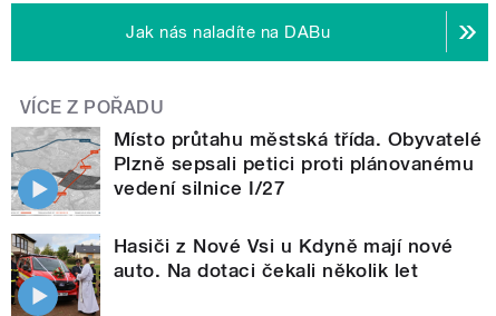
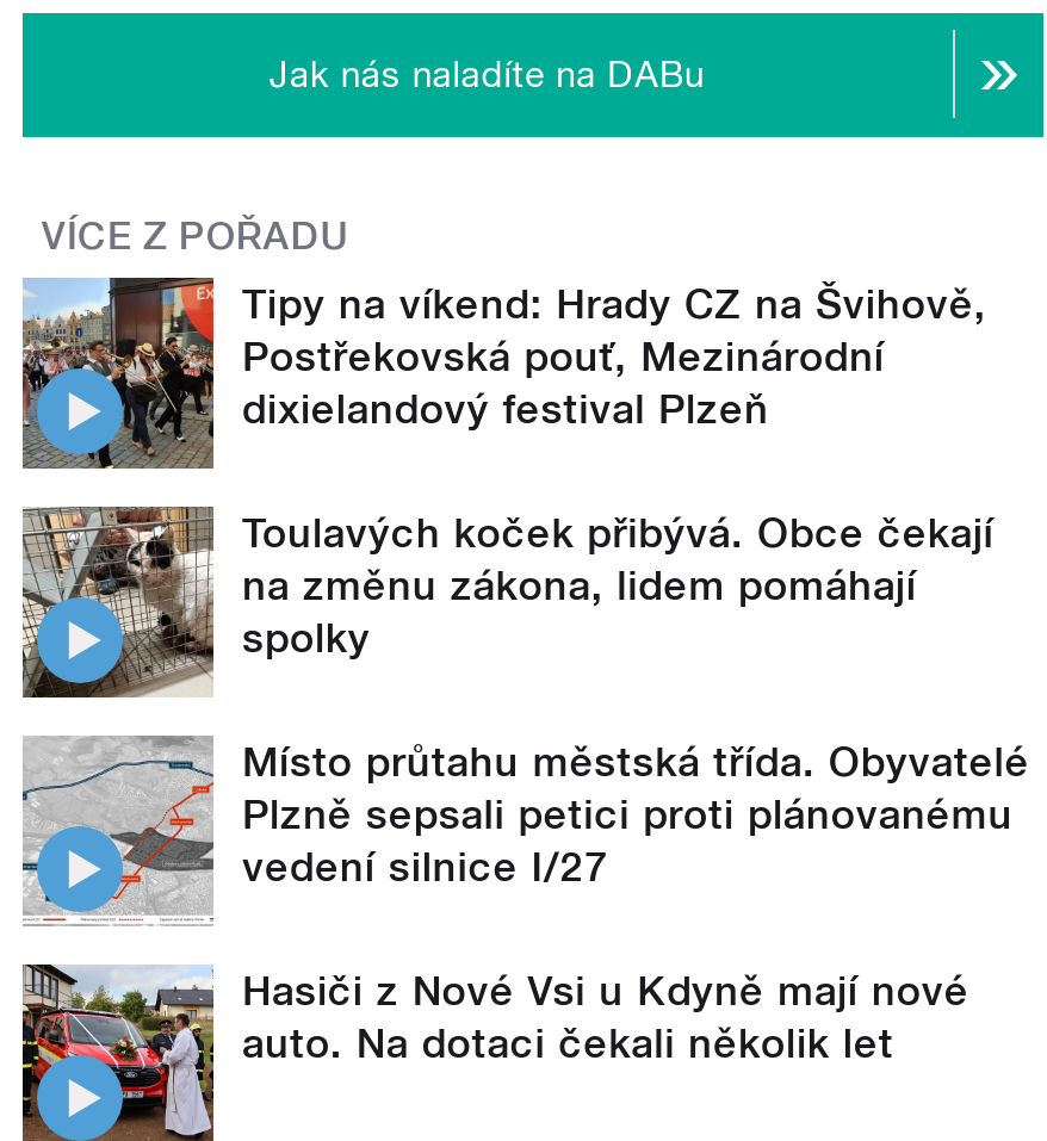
+ [image]

+ [image]
+ Tipy na víkend: Hrady CZ na Švihově,
+ Postřekovská pouť, Mezinárodní
+ dixielandový festival Plzeň
+ Toulavých koček přibývá. Obce čekají
+ na změnu zákona, lidem pomáhají
+ spolky
